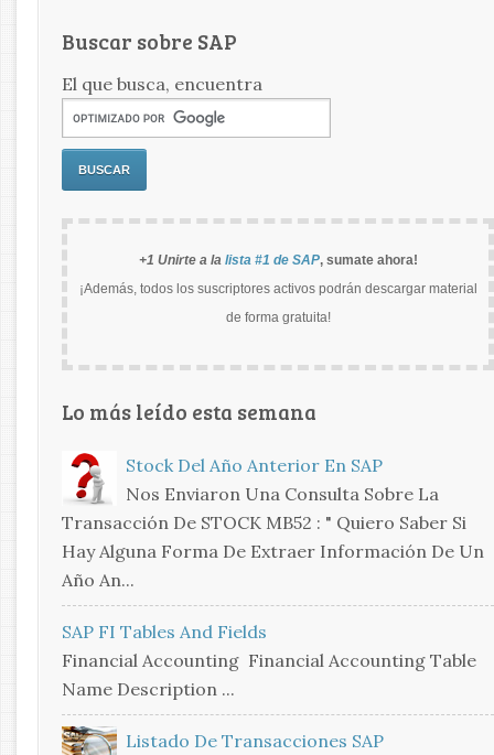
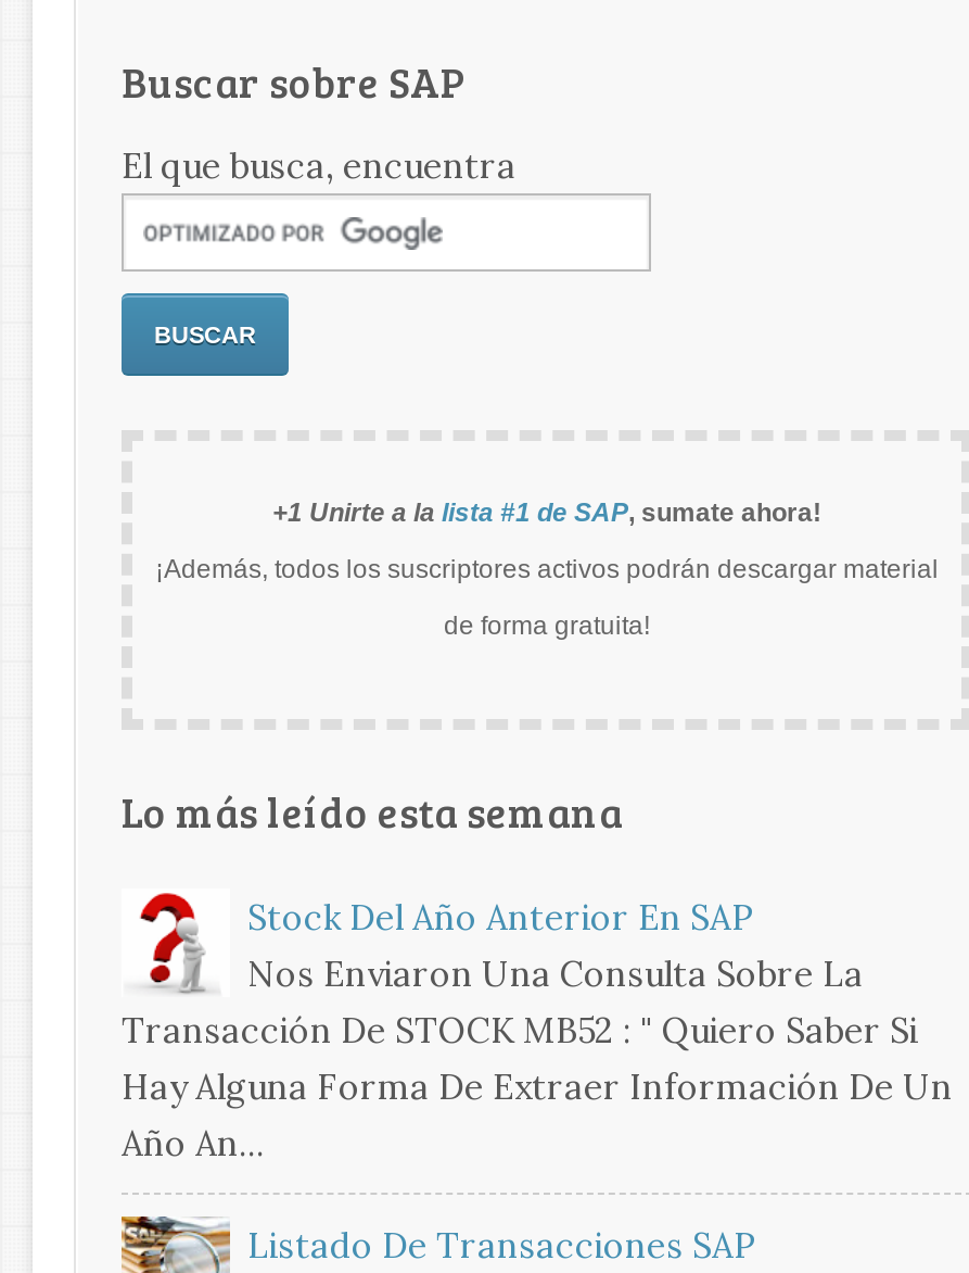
- SAP FI Tables And Fields
- Financial Accounting Financial Accounting Table
- Name Description ...
